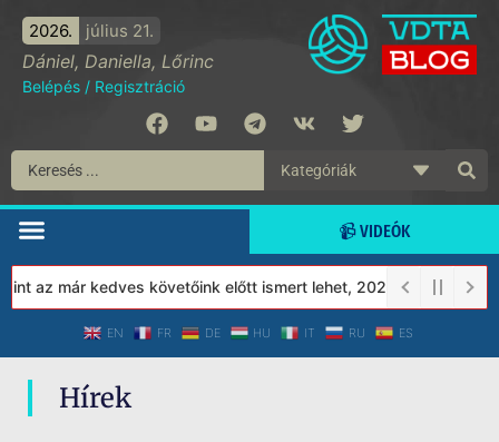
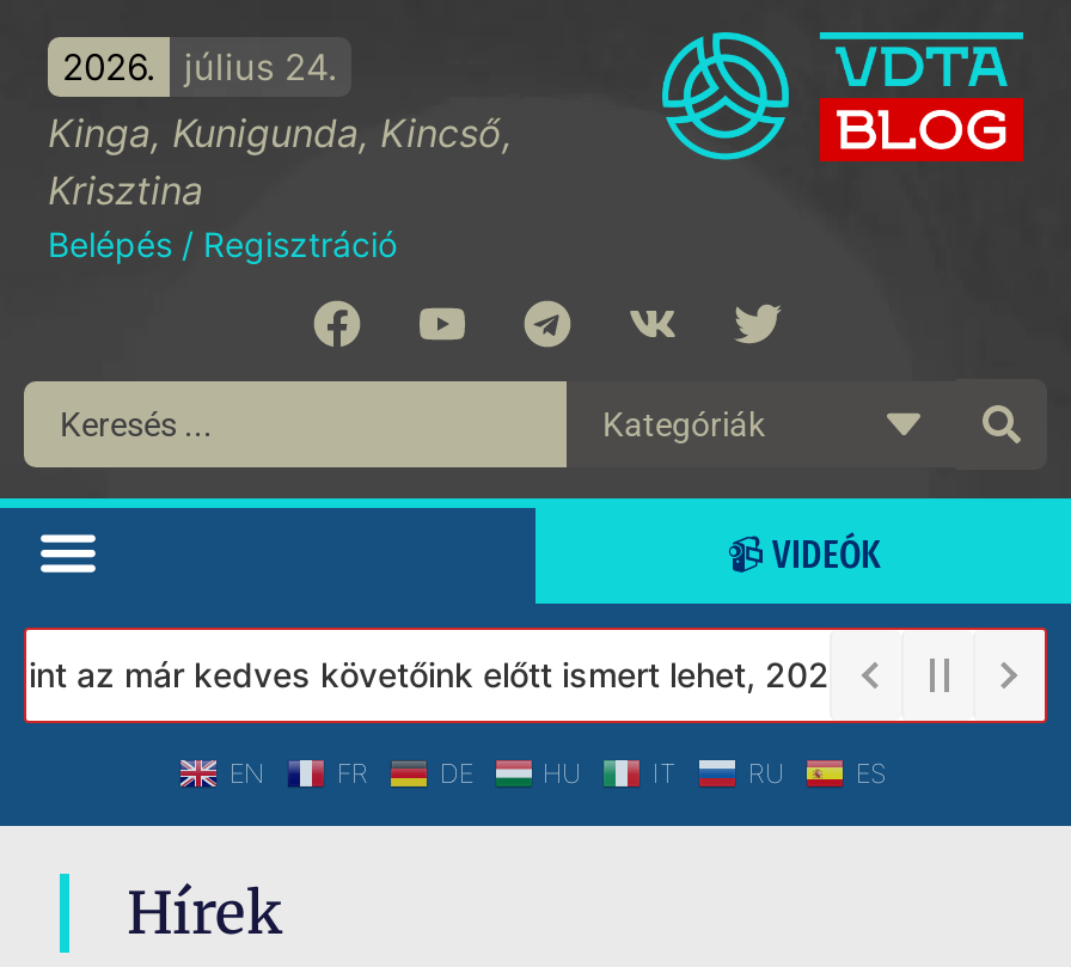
- július 21.
- Dániel, Daniella, Lőrinc
+ július 24.
+ Kinga, Kunigunda, Kincső,
+ Krisztina
